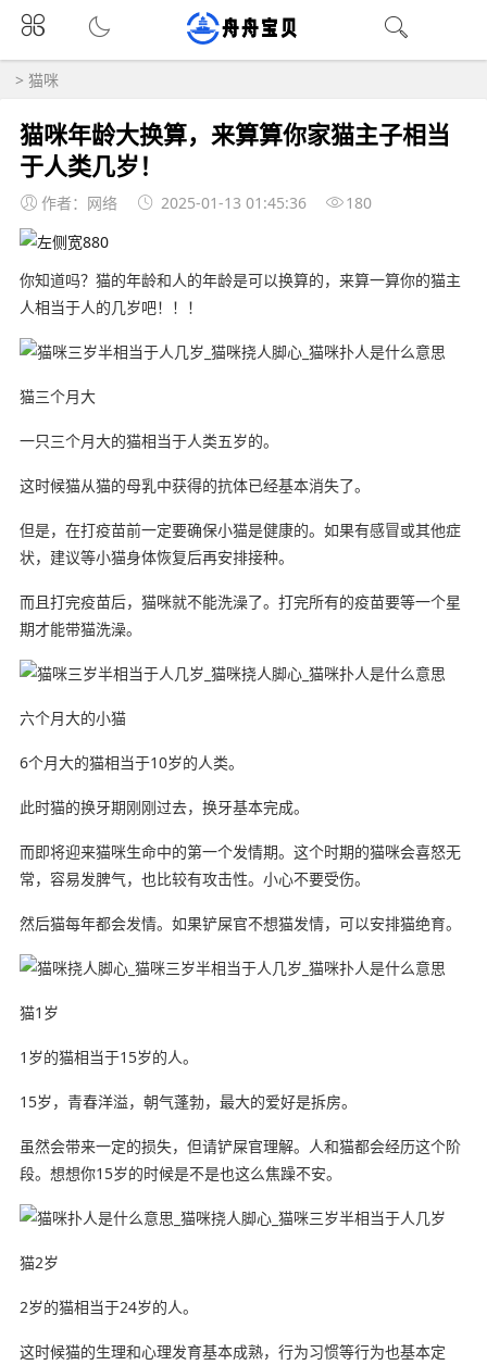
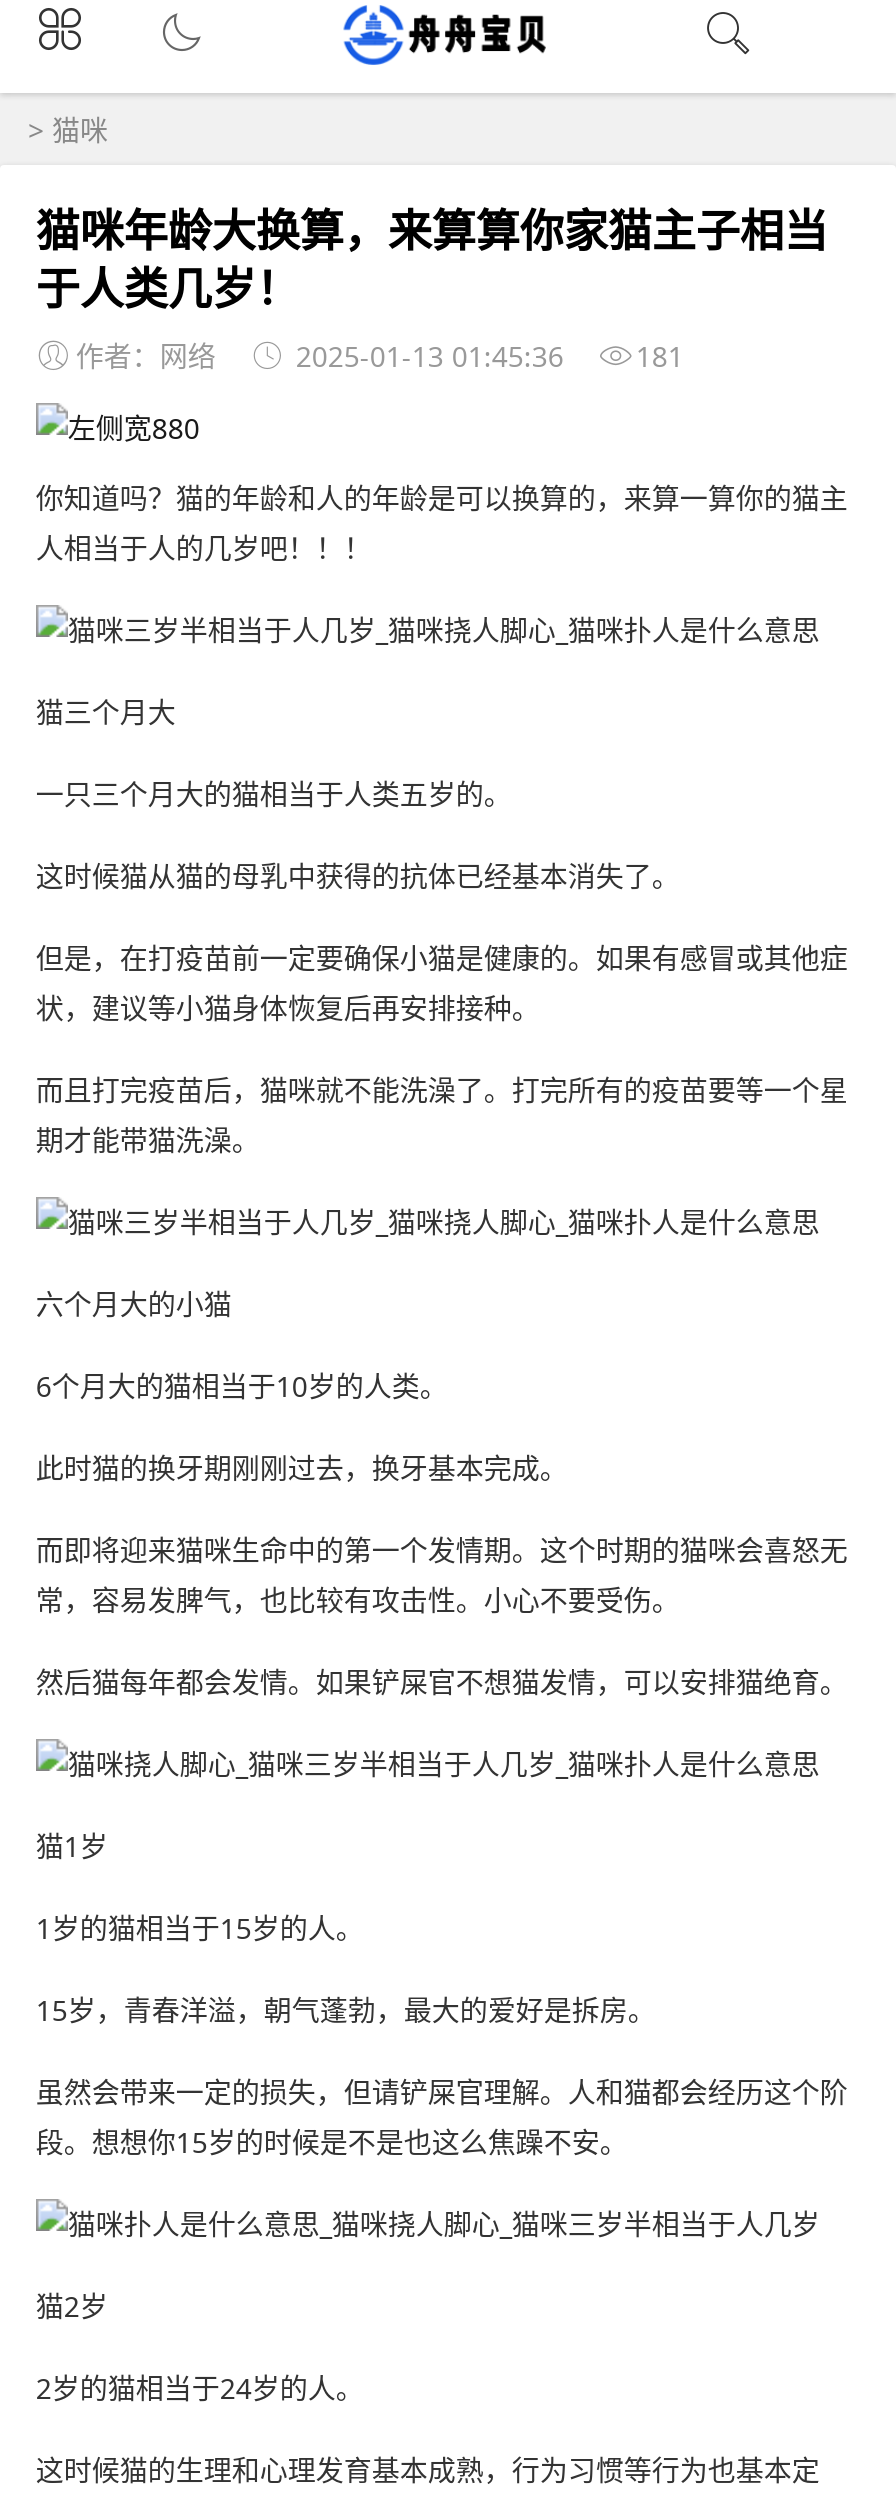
- 作者：网络 2025-01-13 01:45:36 180
+ 作者：网络 2025-01-13 01:45:36 181
